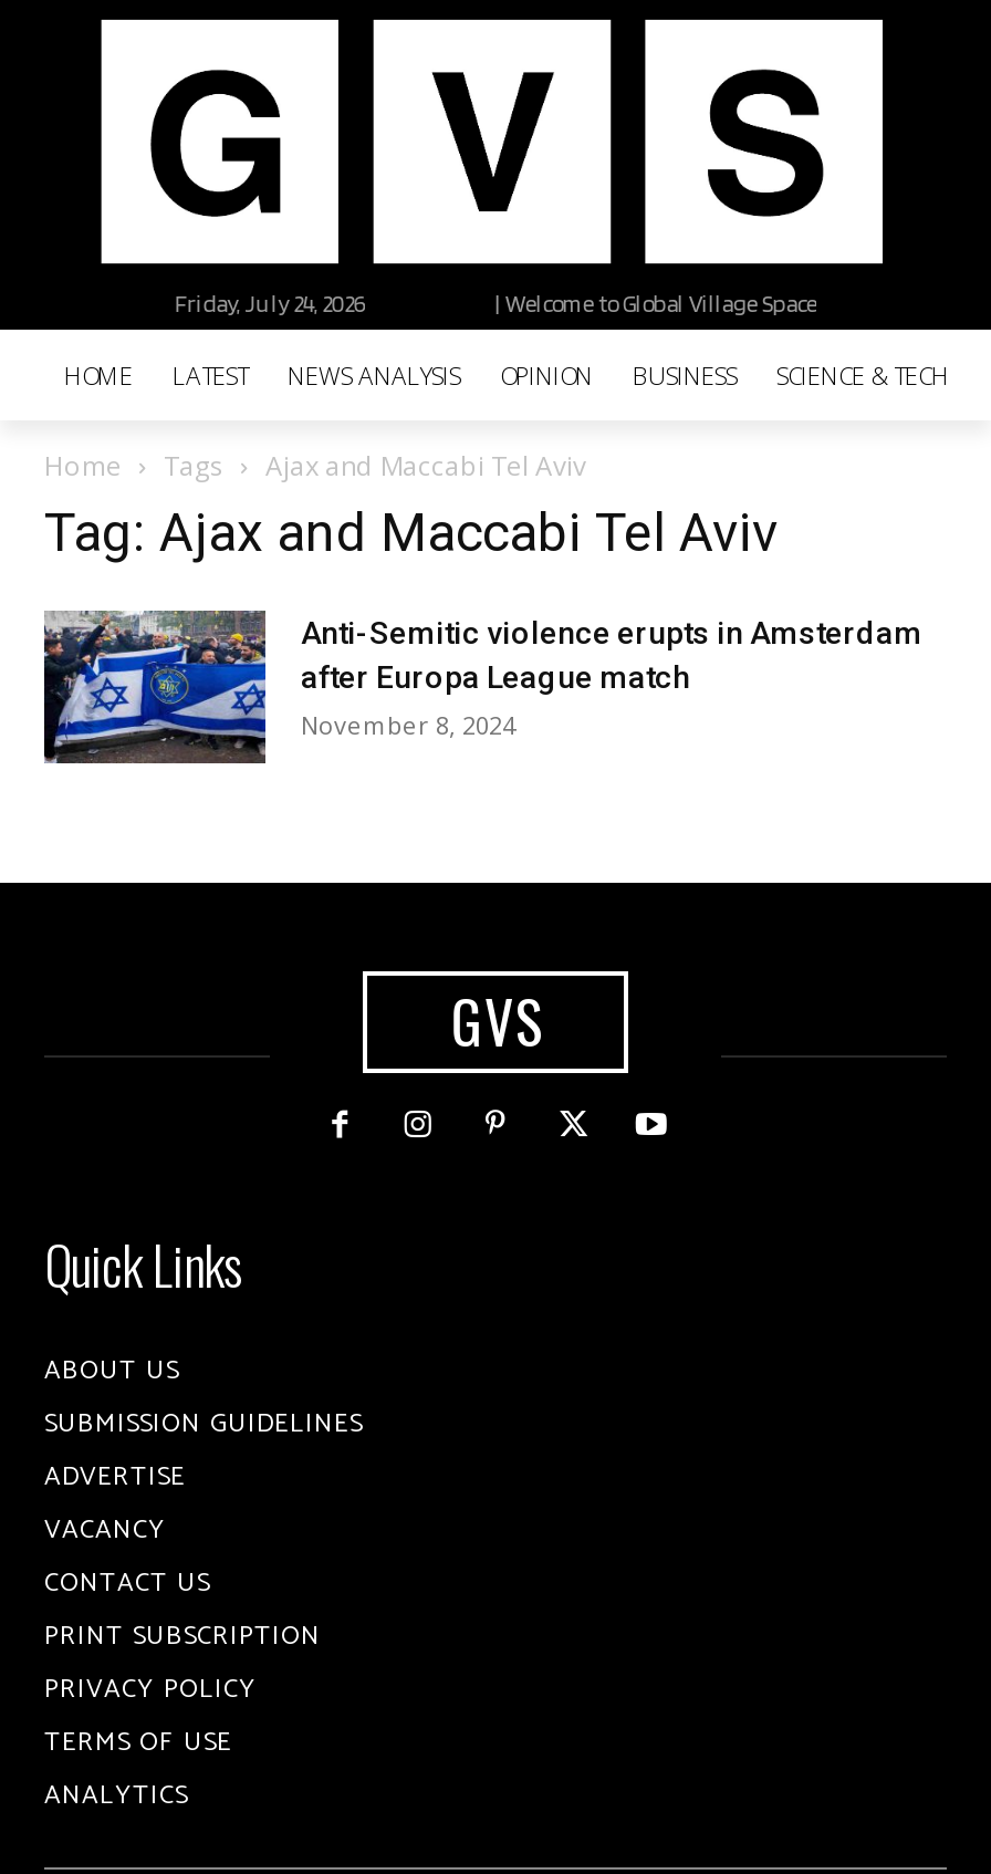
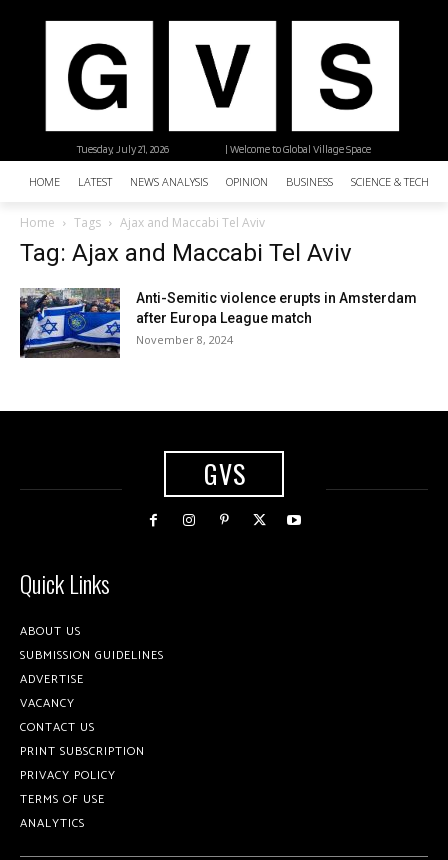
- Friday, July 24, 2026
+ Tuesday, July 21, 2026
